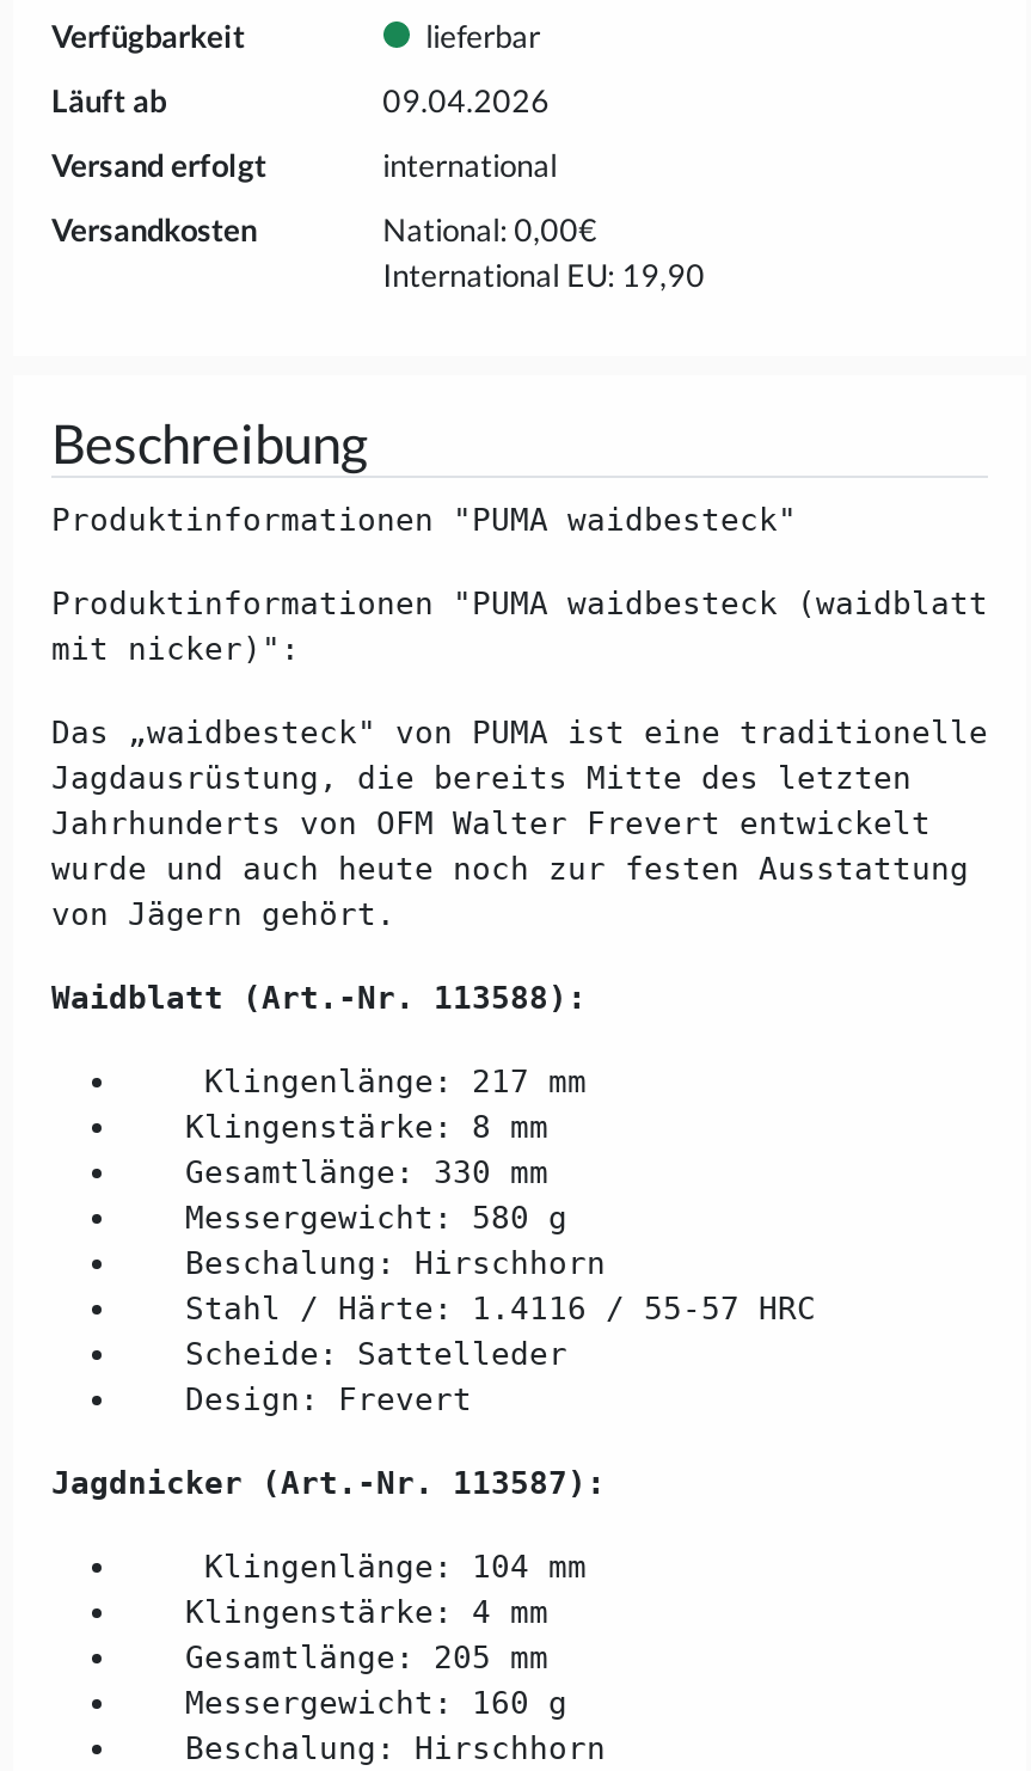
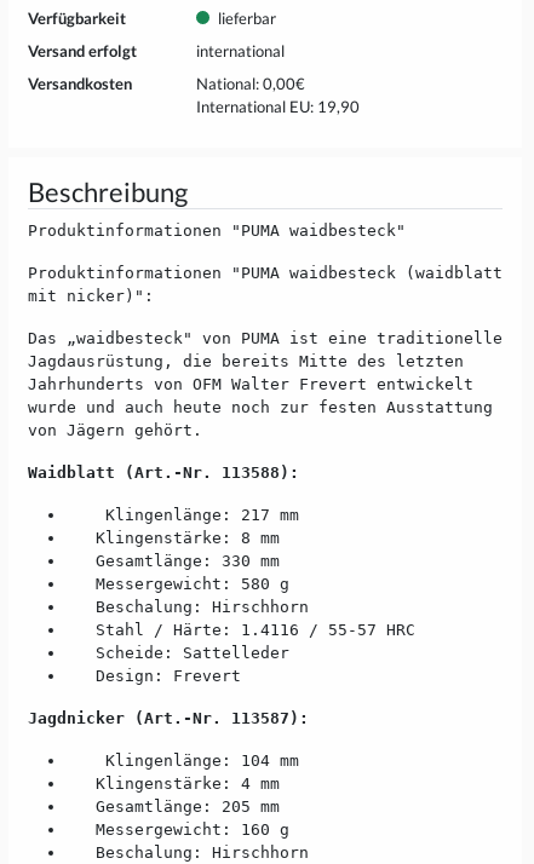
- Läuft ab
- 09.04.2026
